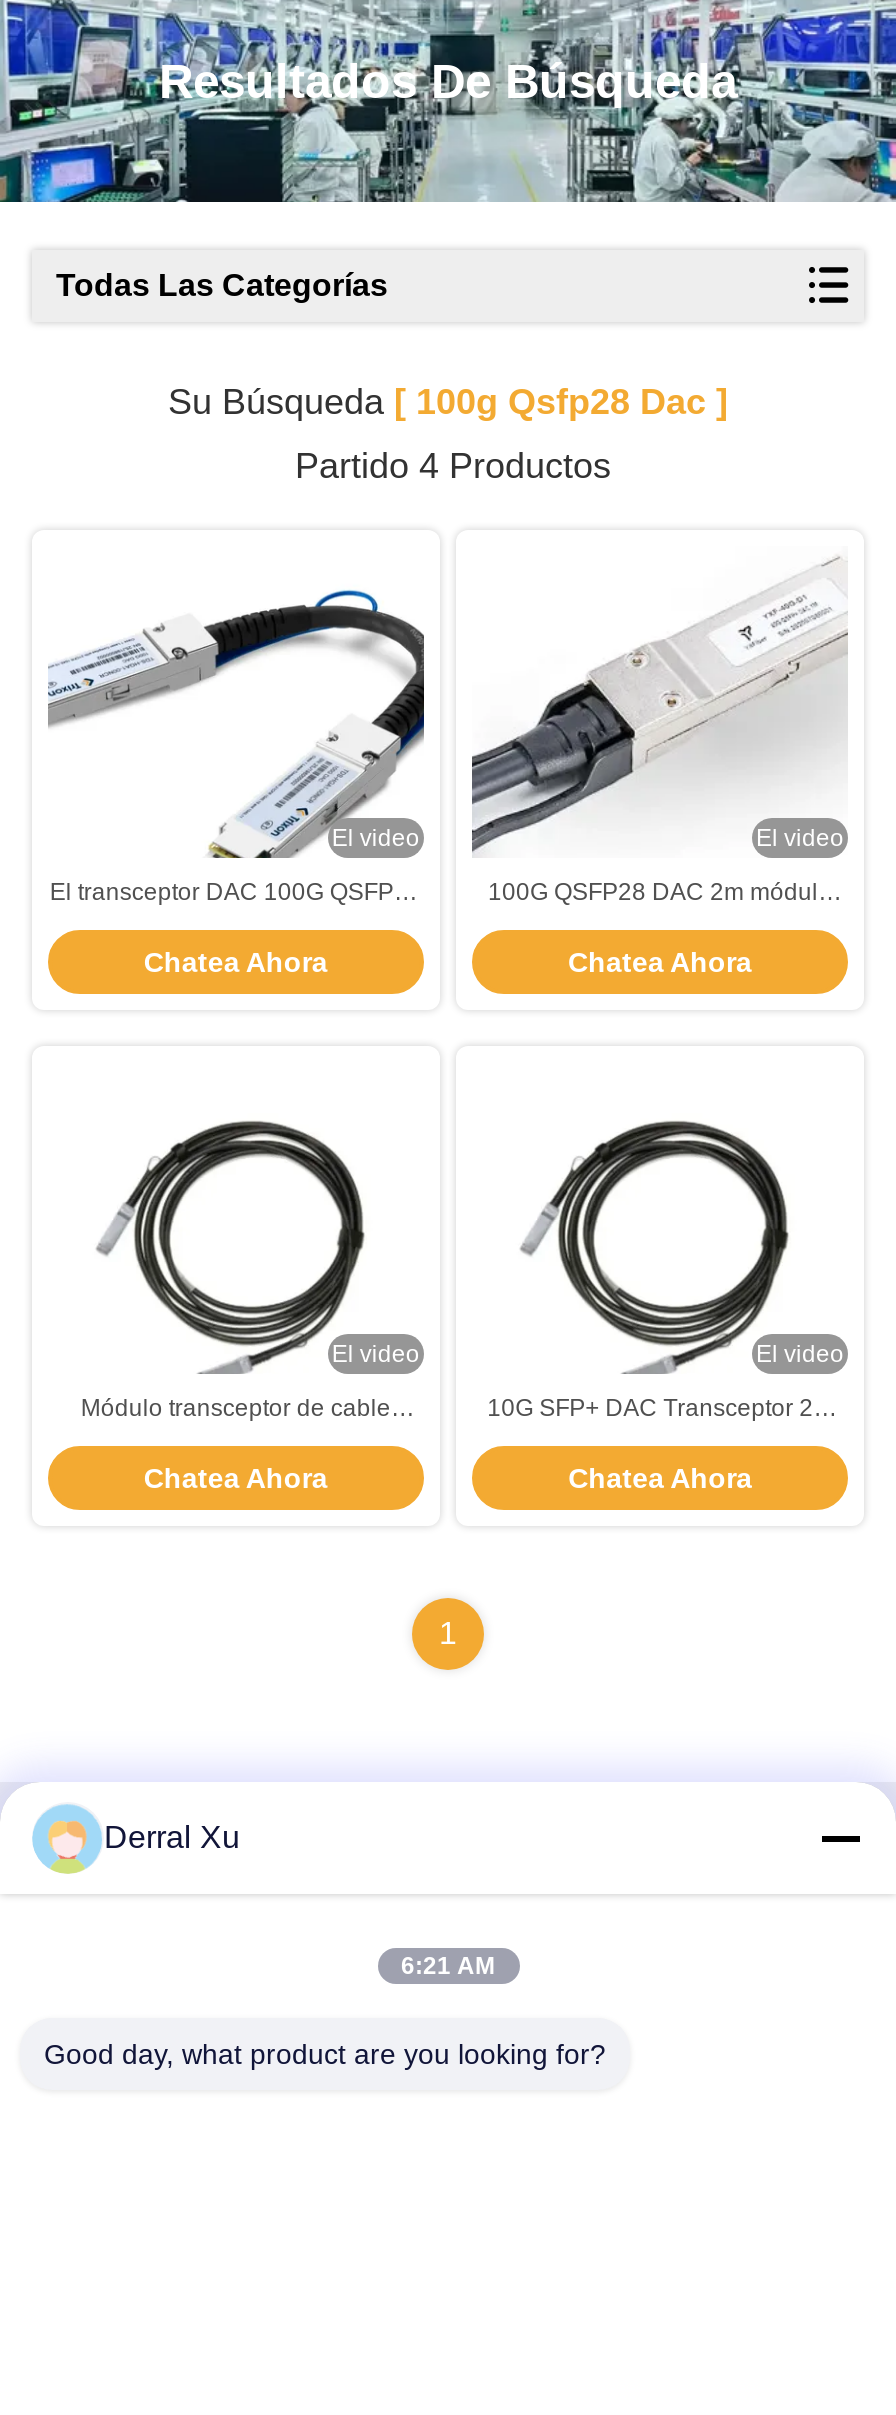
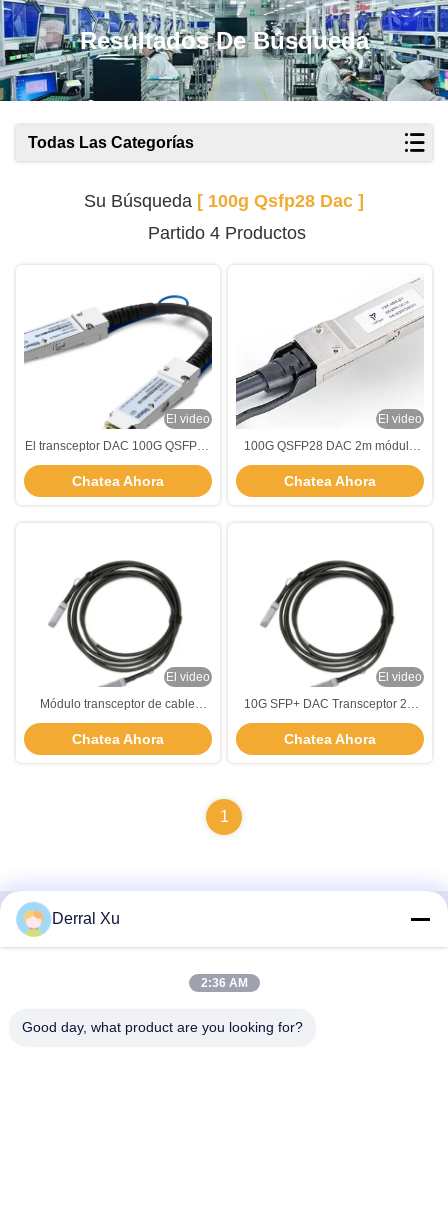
- 6:21 AM
+ 2:36 AM
